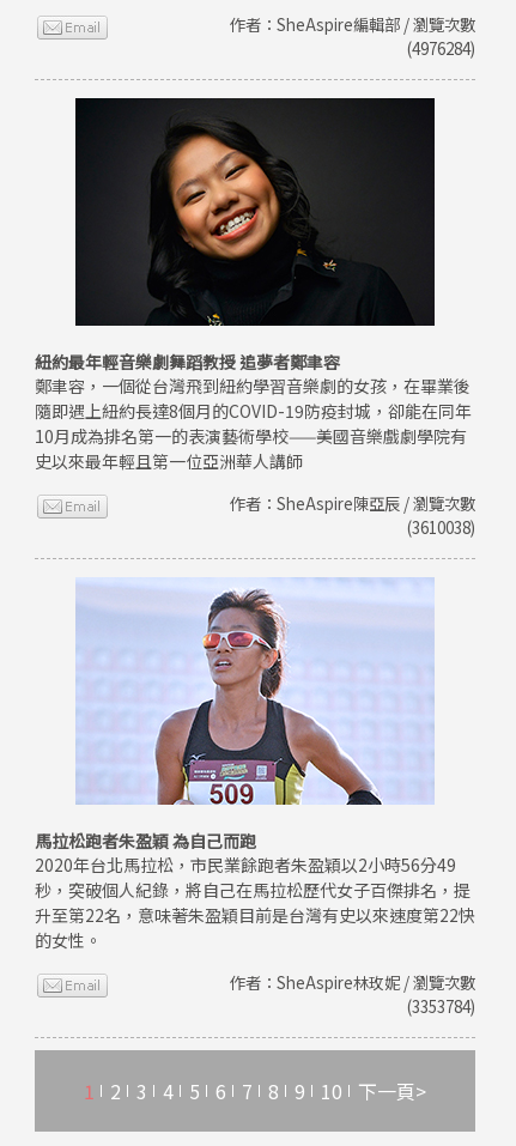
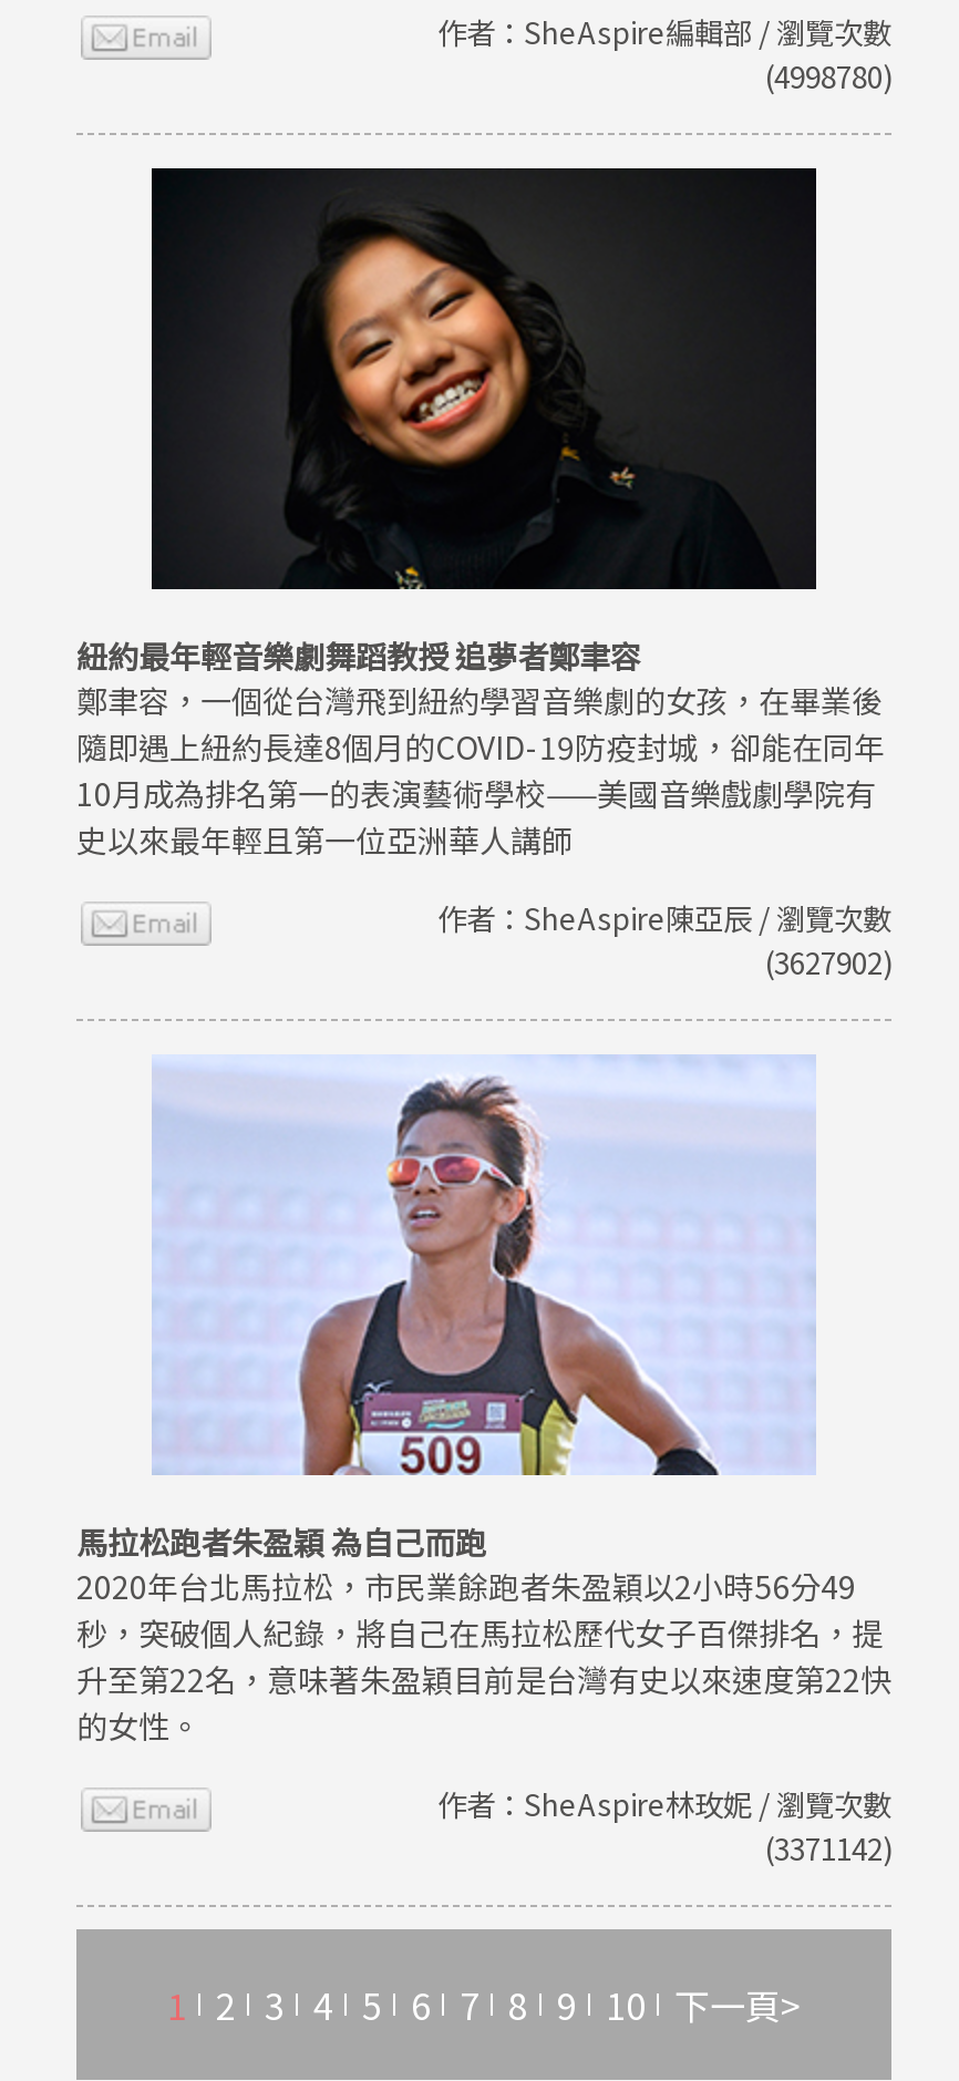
- (4976284)
+ (4998780)

- (3610038)
+ (3627902)

- (3353784)
+ (3371142)
